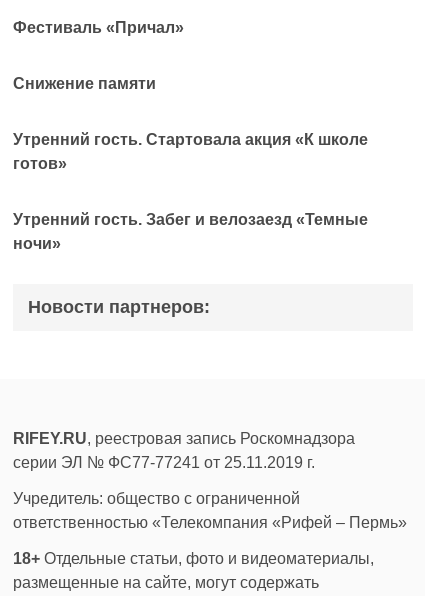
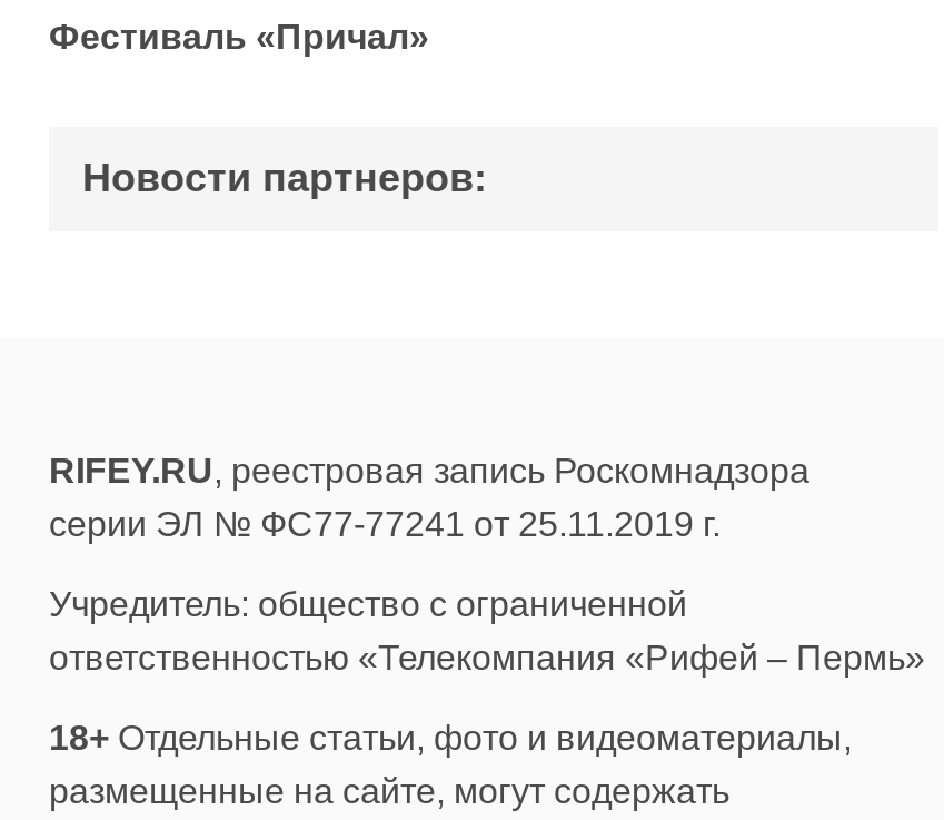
- Снижение памяти
- Утренний гость. Стартовала акция «К школе
- готов»
- Утренний гость. Забег и велозаезд «Темные
- ночи»
